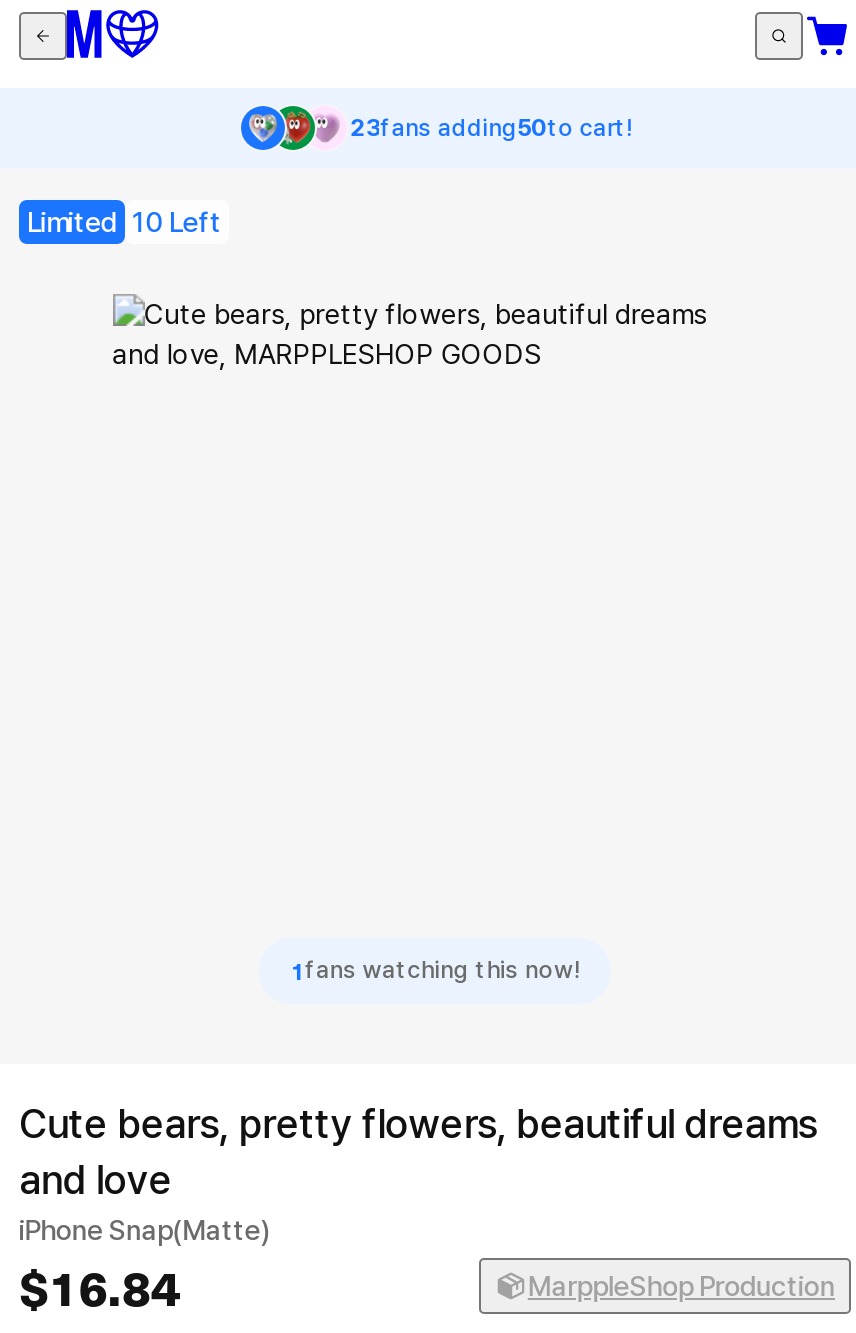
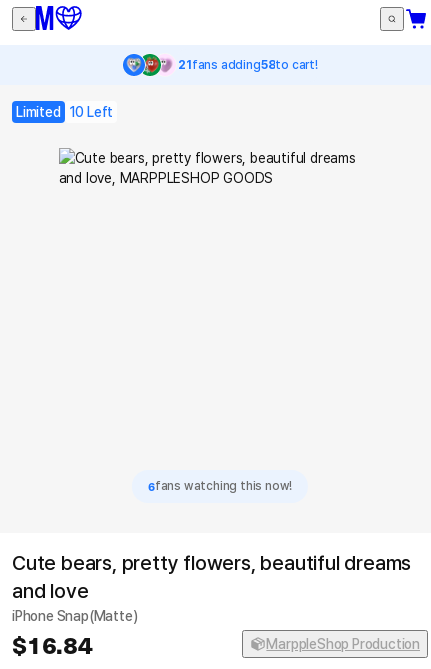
- 23fans adding50to cart!
+ 21fans adding58to cart!

- 1fans watching this now!
+ 6fans watching this now!
